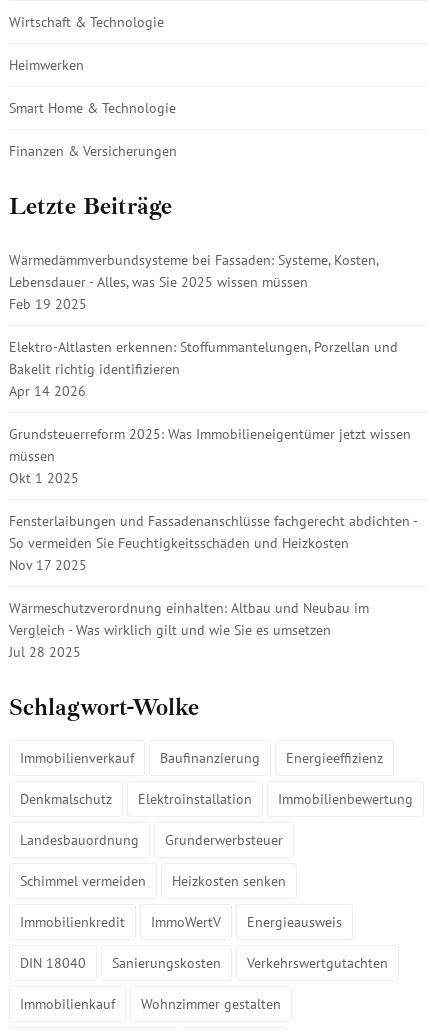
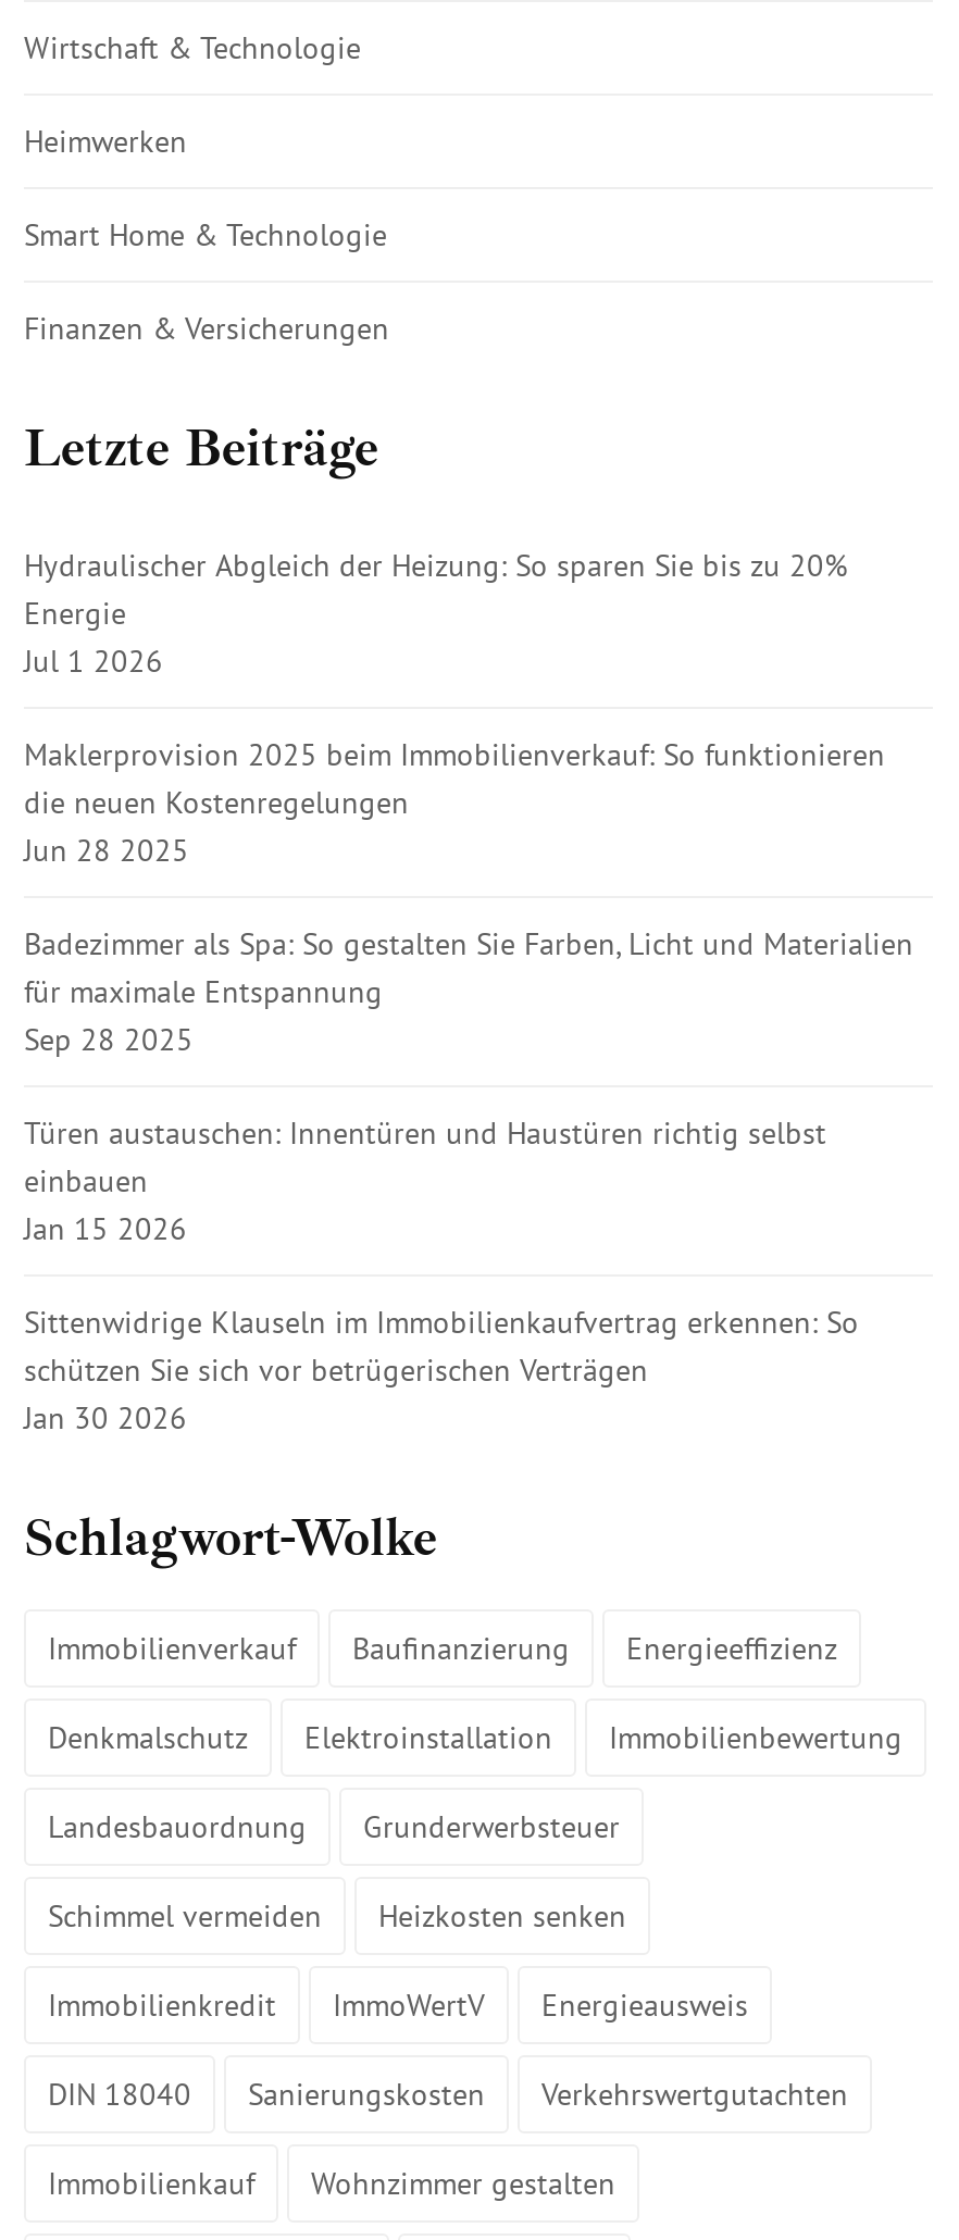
- Wärmedämmverbundsysteme bei Fassaden: Systeme, Kosten,
- Lebensdauer - Alles, was Sie 2025 wissen müssen
- Feb 19 2025
+ Hydraulischer Abgleich der Heizung: So sparen Sie bis zu 20%
+ Energie
+ Jul 1 2026

- Elektro-Altlasten erkennen: Stoffummantelungen, Porzellan und
- Bakelit richtig identifizieren
- Apr 14 2026
+ Maklerprovision 2025 beim Immobilienverkauf: So funktionieren
+ die neuen Kostenregelungen
+ Jun 28 2025

- Grundsteuerreform 2025: Was Immobilieneigentümer jetzt wissen
- müssen
- Okt 1 2025
+ Badezimmer als Spa: So gestalten Sie Farben, Licht und Materialien
+ für maximale Entspannung
+ Sep 28 2025

- Fensterlaibungen und Fassadenanschlüsse fachgerecht abdichten -
- So vermeiden Sie Feuchtigkeitsschäden und Heizkosten
- Nov 17 2025
+ Türen austauschen: Innentüren und Haustüren richtig selbst
+ einbauen
+ Jan 15 2026

- Wärmeschutzverordnung einhalten: Altbau und Neubau im
- Vergleich - Was wirklich gilt und wie Sie es umsetzen
- Jul 28 2025
+ Sittenwidrige Klauseln im Immobilienkaufvertrag erkennen: So
+ schützen Sie sich vor betrügerischen Verträgen
+ Jan 30 2026
